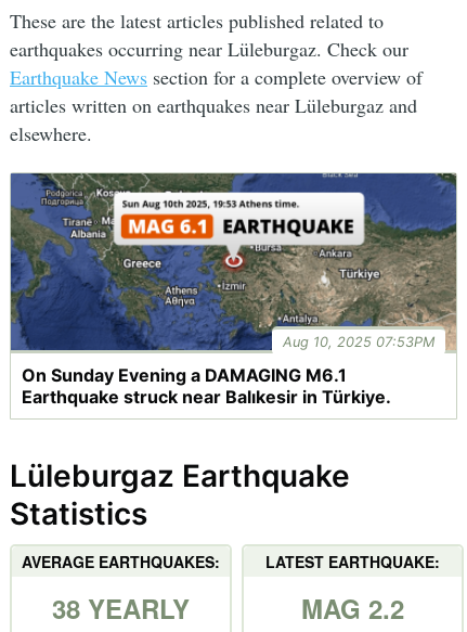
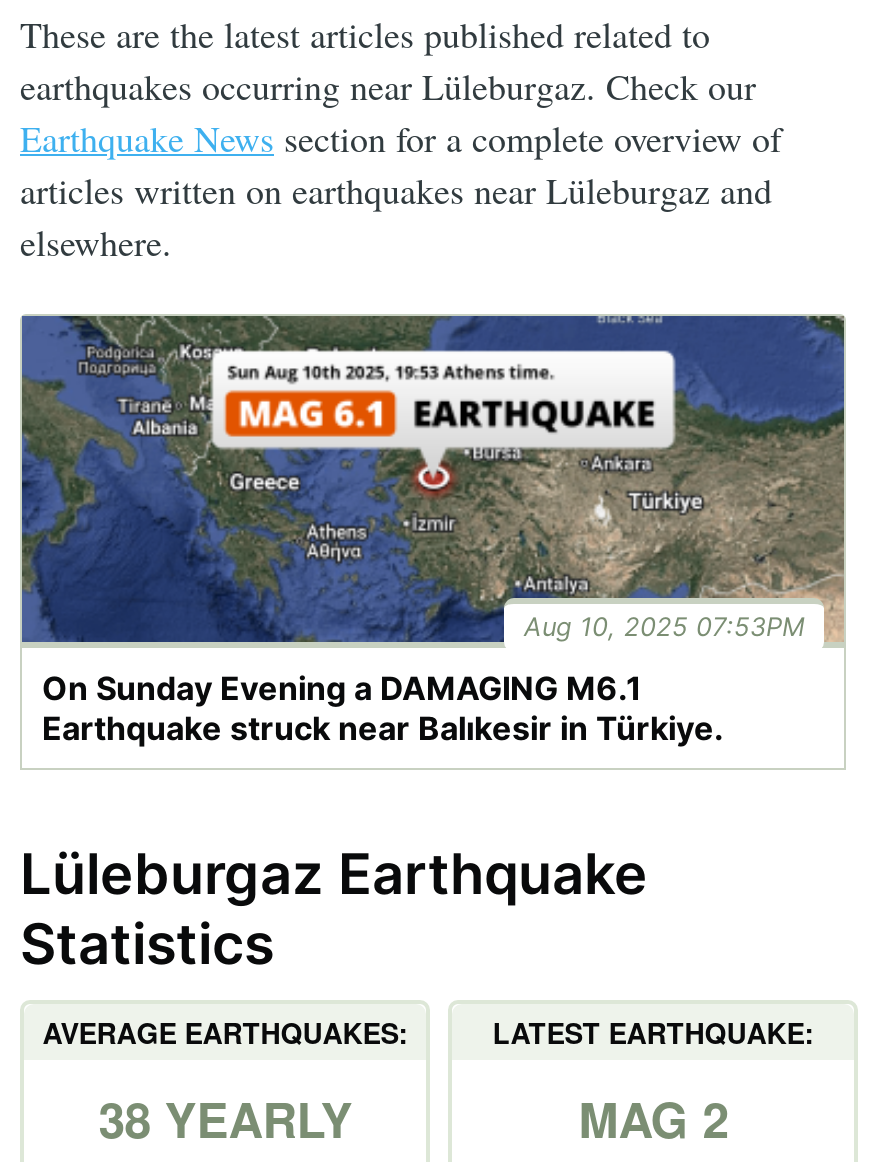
- MAG 2.2
+ MAG 2
